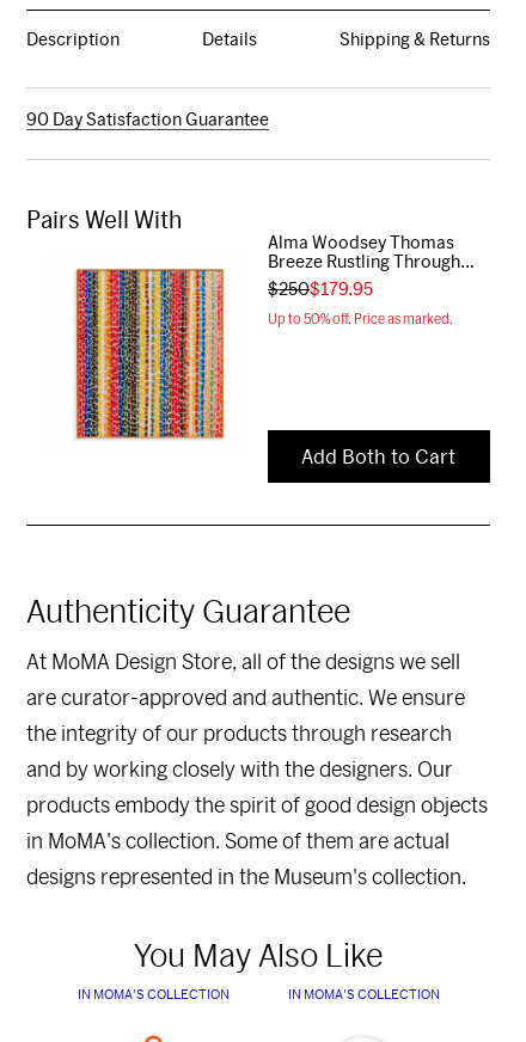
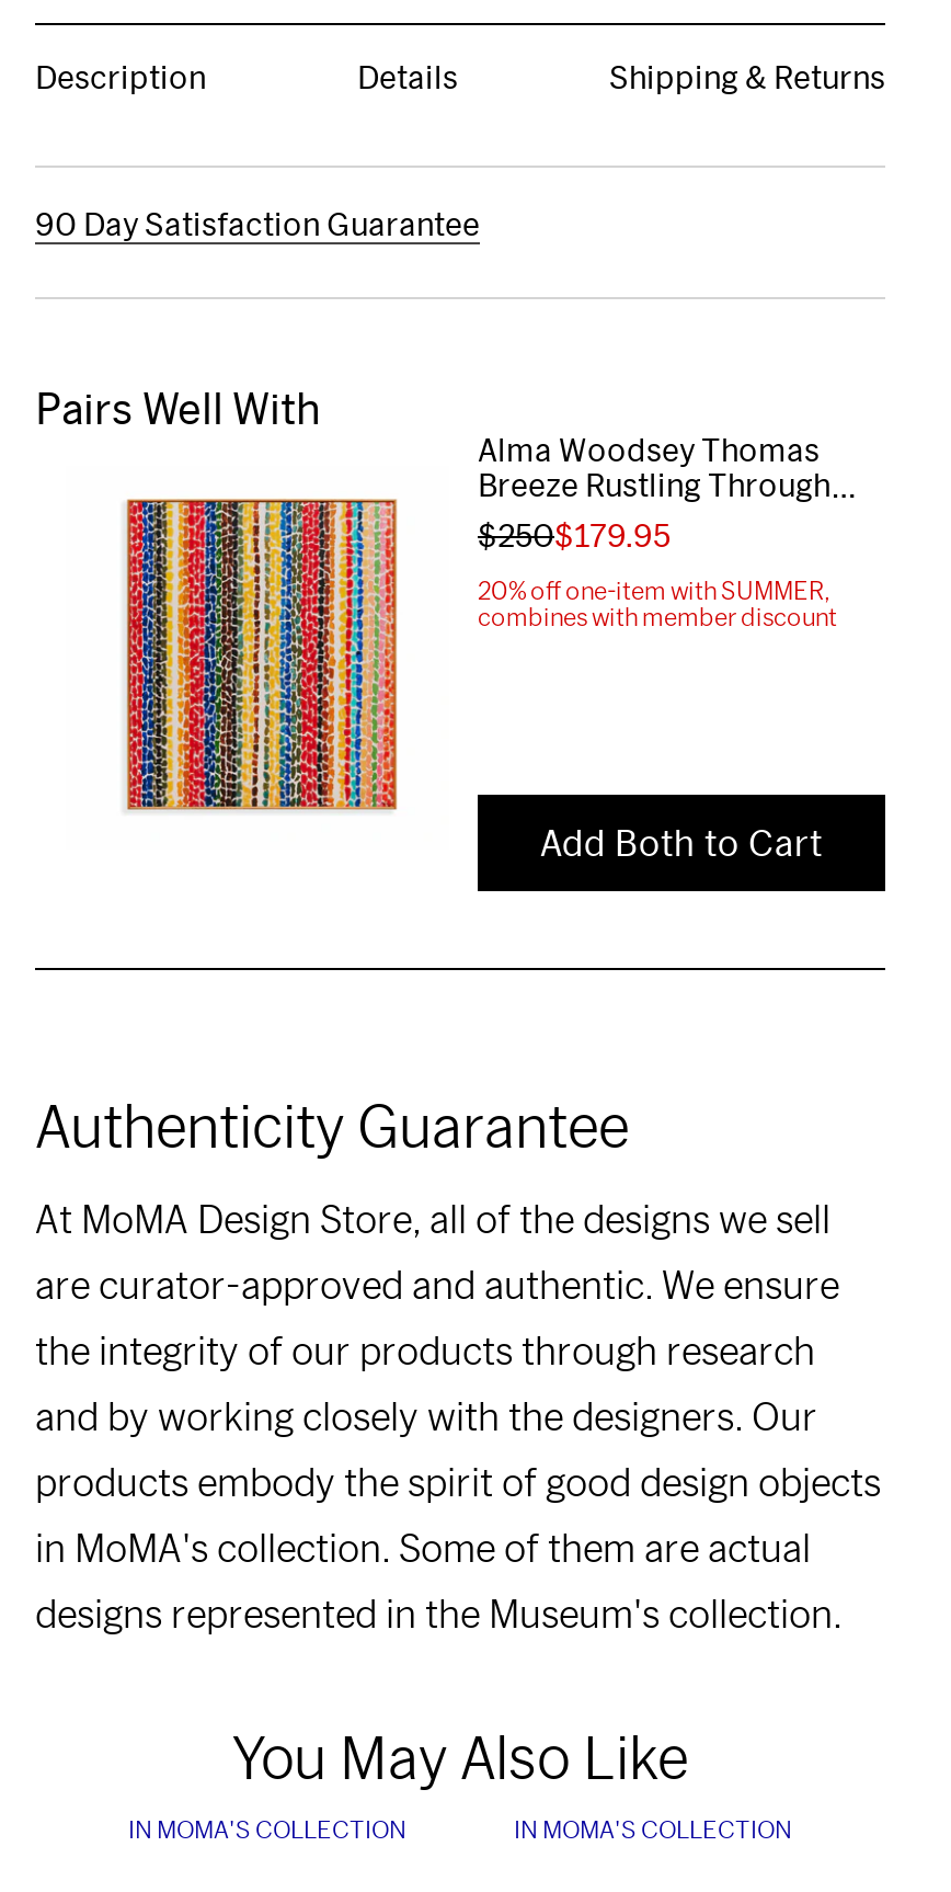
- Up to 50% off. Price as marked.
+ 20% off one-item with SUMMER,
+ combines with member discount
